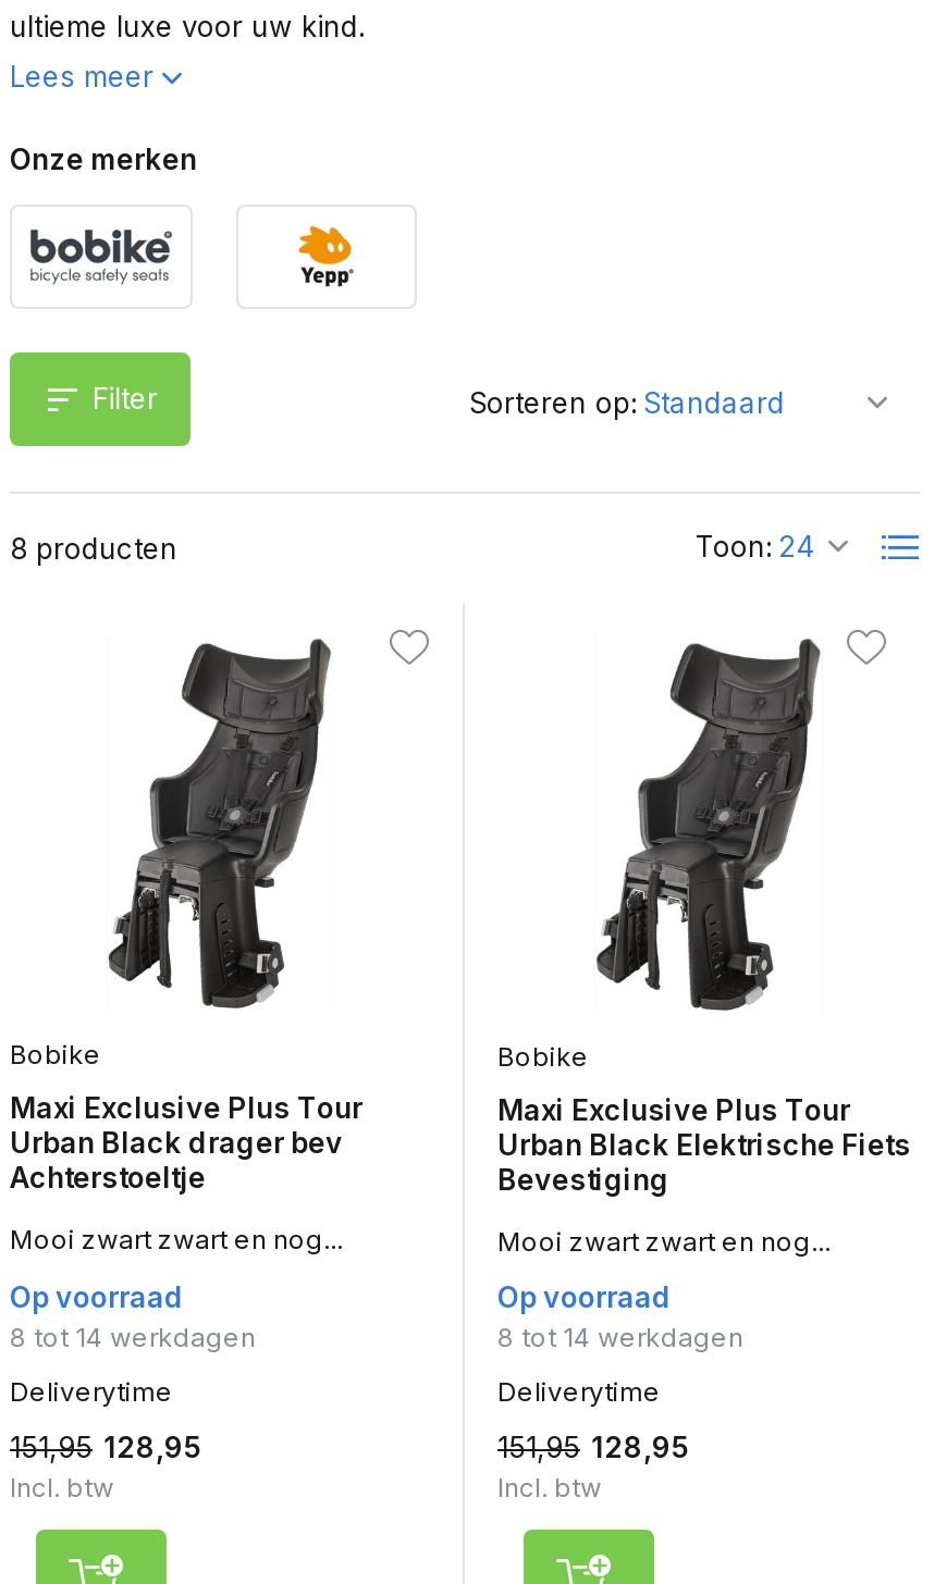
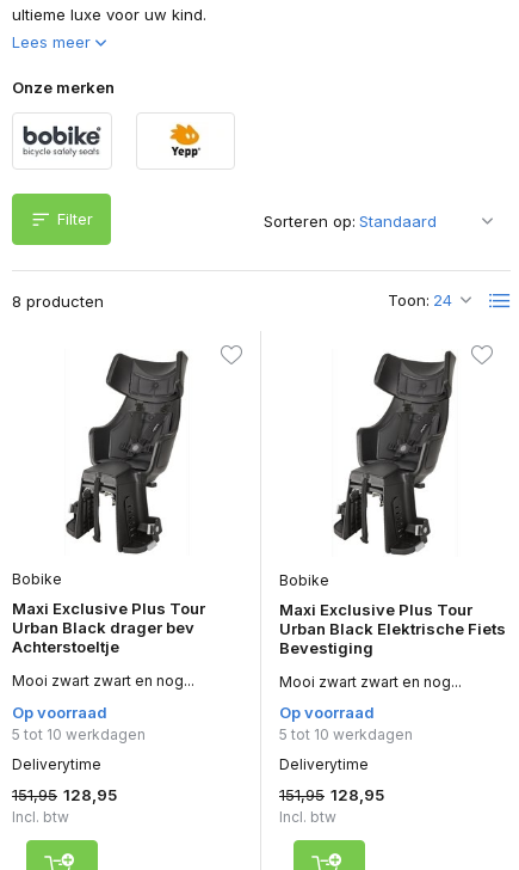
- 8 tot 14 werkdagen
+ 5 tot 10 werkdagen

- 8 tot 14 werkdagen
+ 5 tot 10 werkdagen
